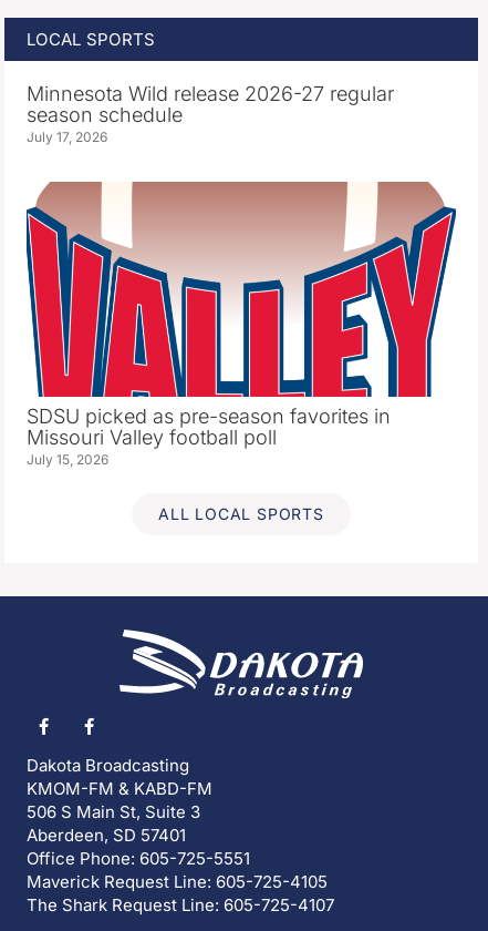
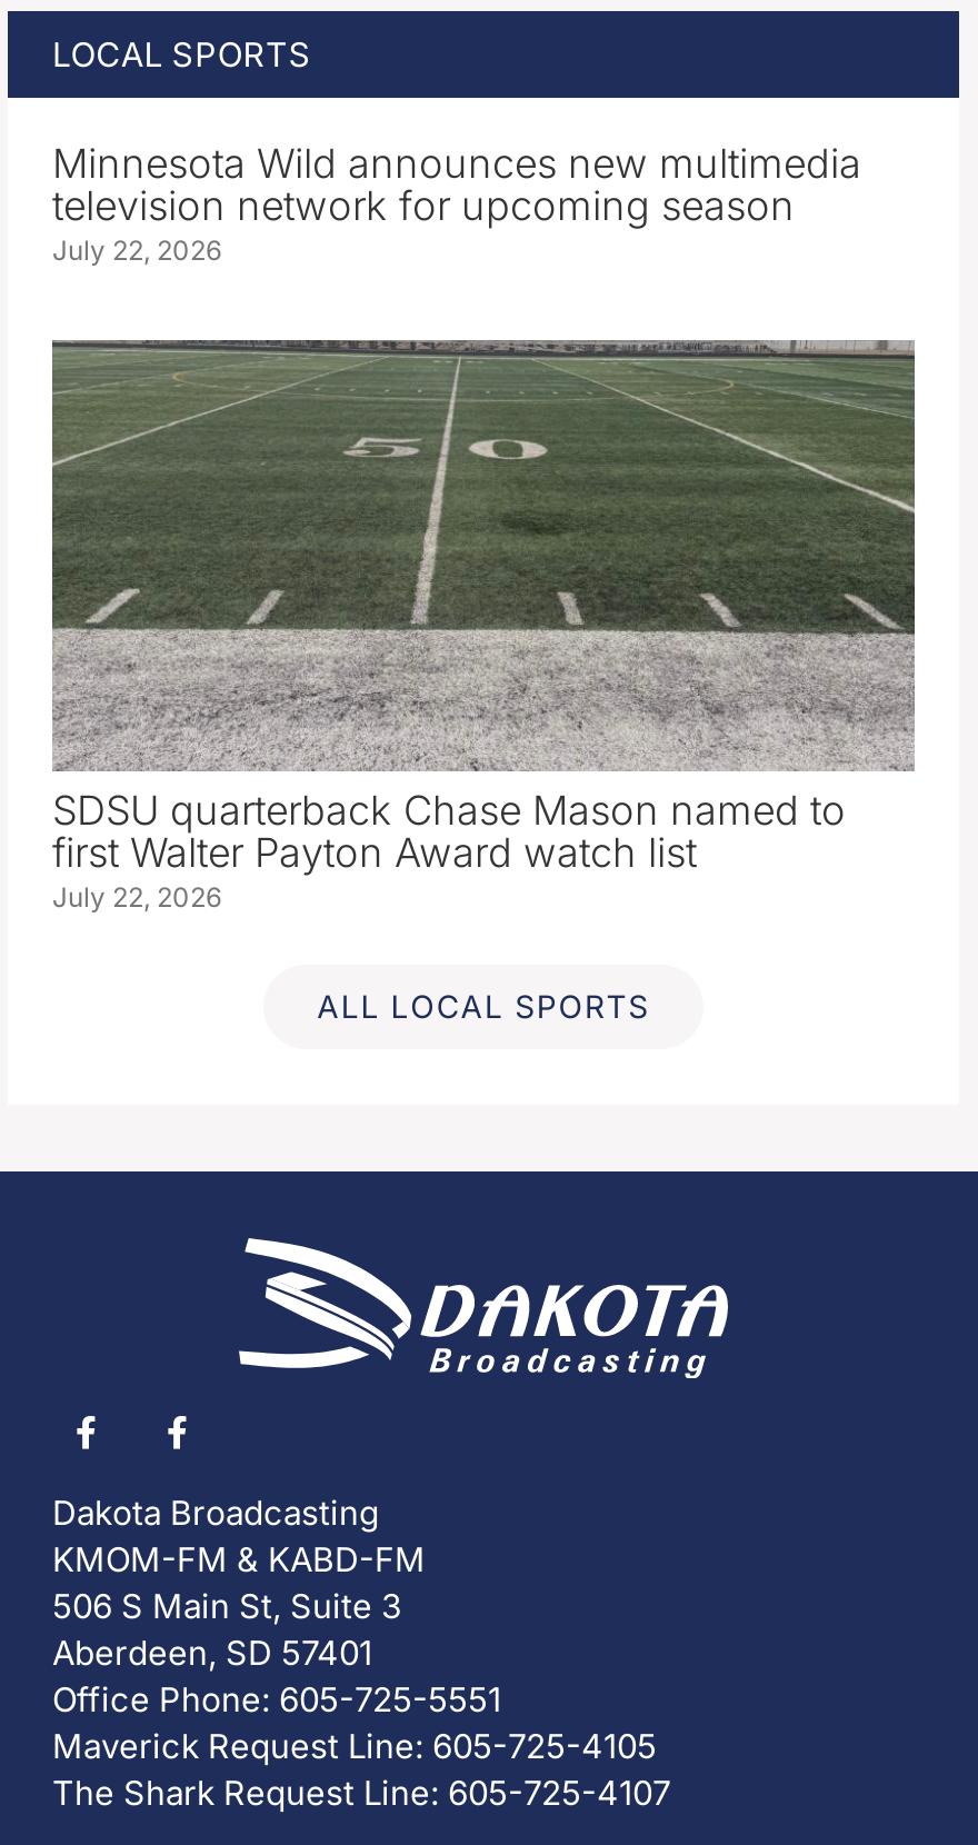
- Minnesota Wild release 2026-27 regular
- season schedule
- July 17, 2026
+ Minnesota Wild announces new multimedia
+ television network for upcoming season
+ July 22, 2026

- [image]
- SDSU picked as pre-season favorites in
- Missouri Valley football poll
- July 15, 2026
+ [image]
+ SDSU quarterback Chase Mason named to
+ first Walter Payton Award watch list
+ July 22, 2026
